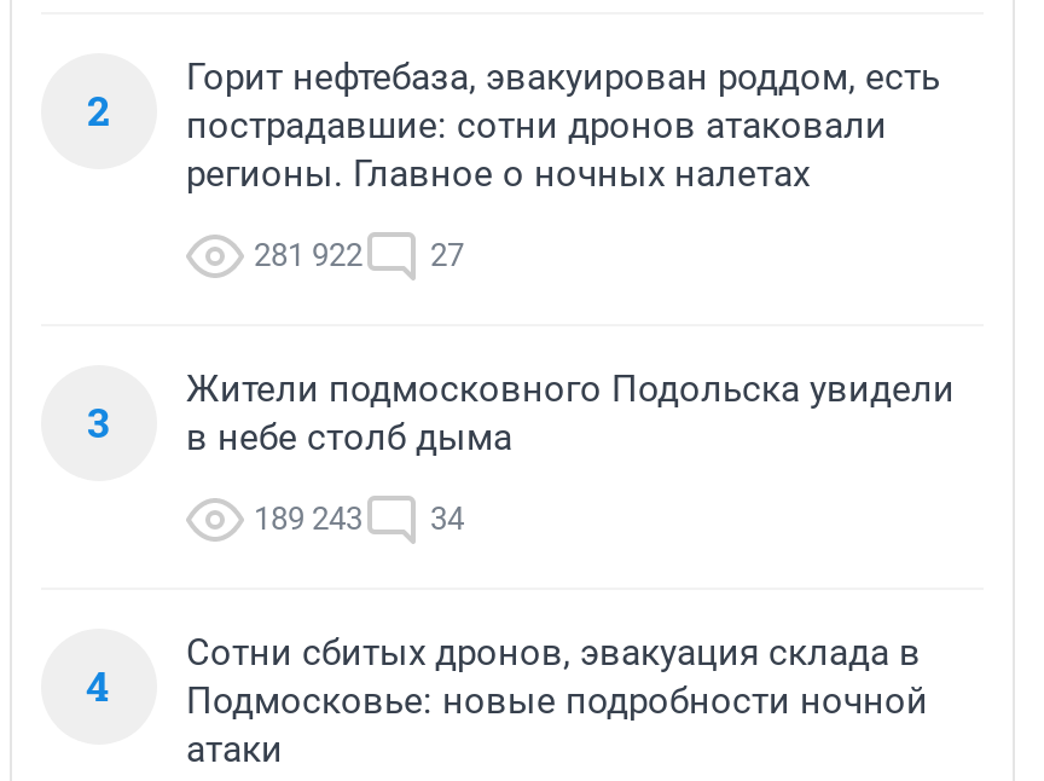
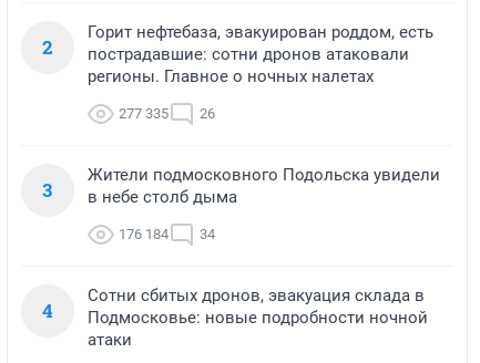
- 281 922
+ 277 335

- 27
+ 26

- 189 243 34
+ 176 184 34
